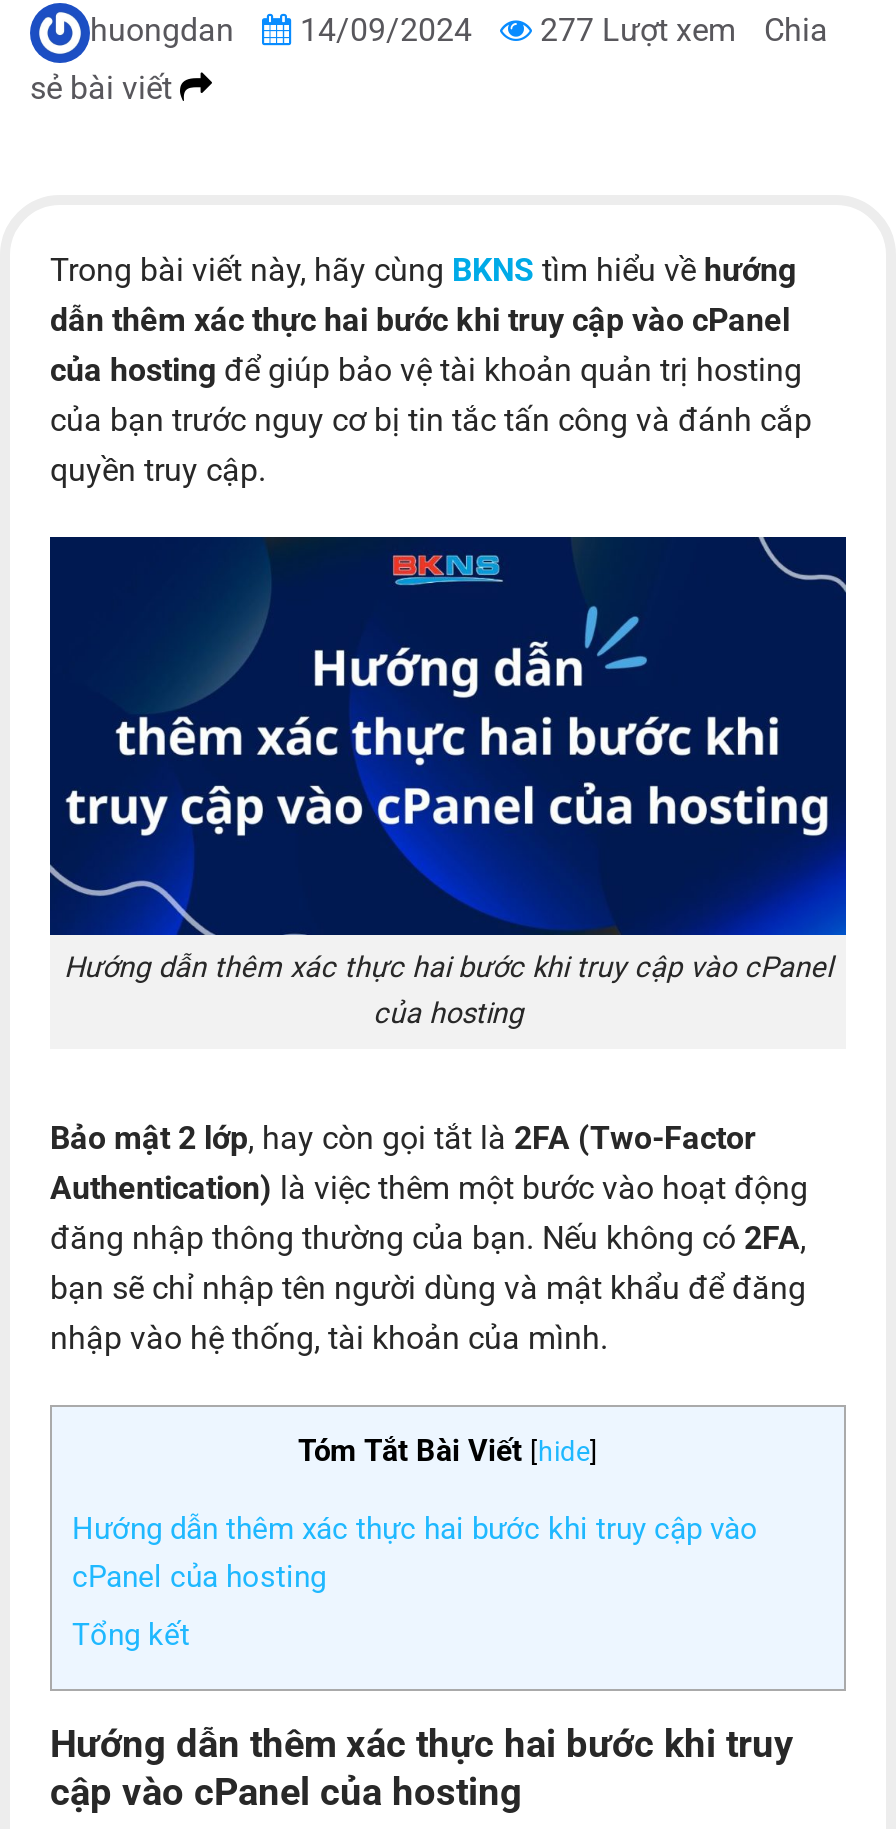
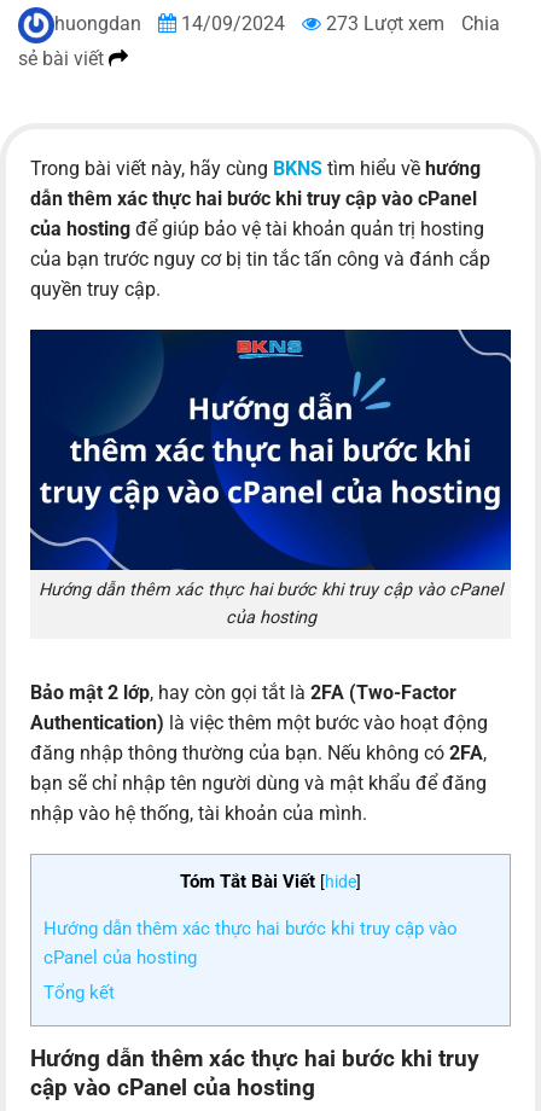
- huongdan 14/09/2024 277 Lượt xem Chia
+ huongdan 14/09/2024 273 Lượt xem Chia
